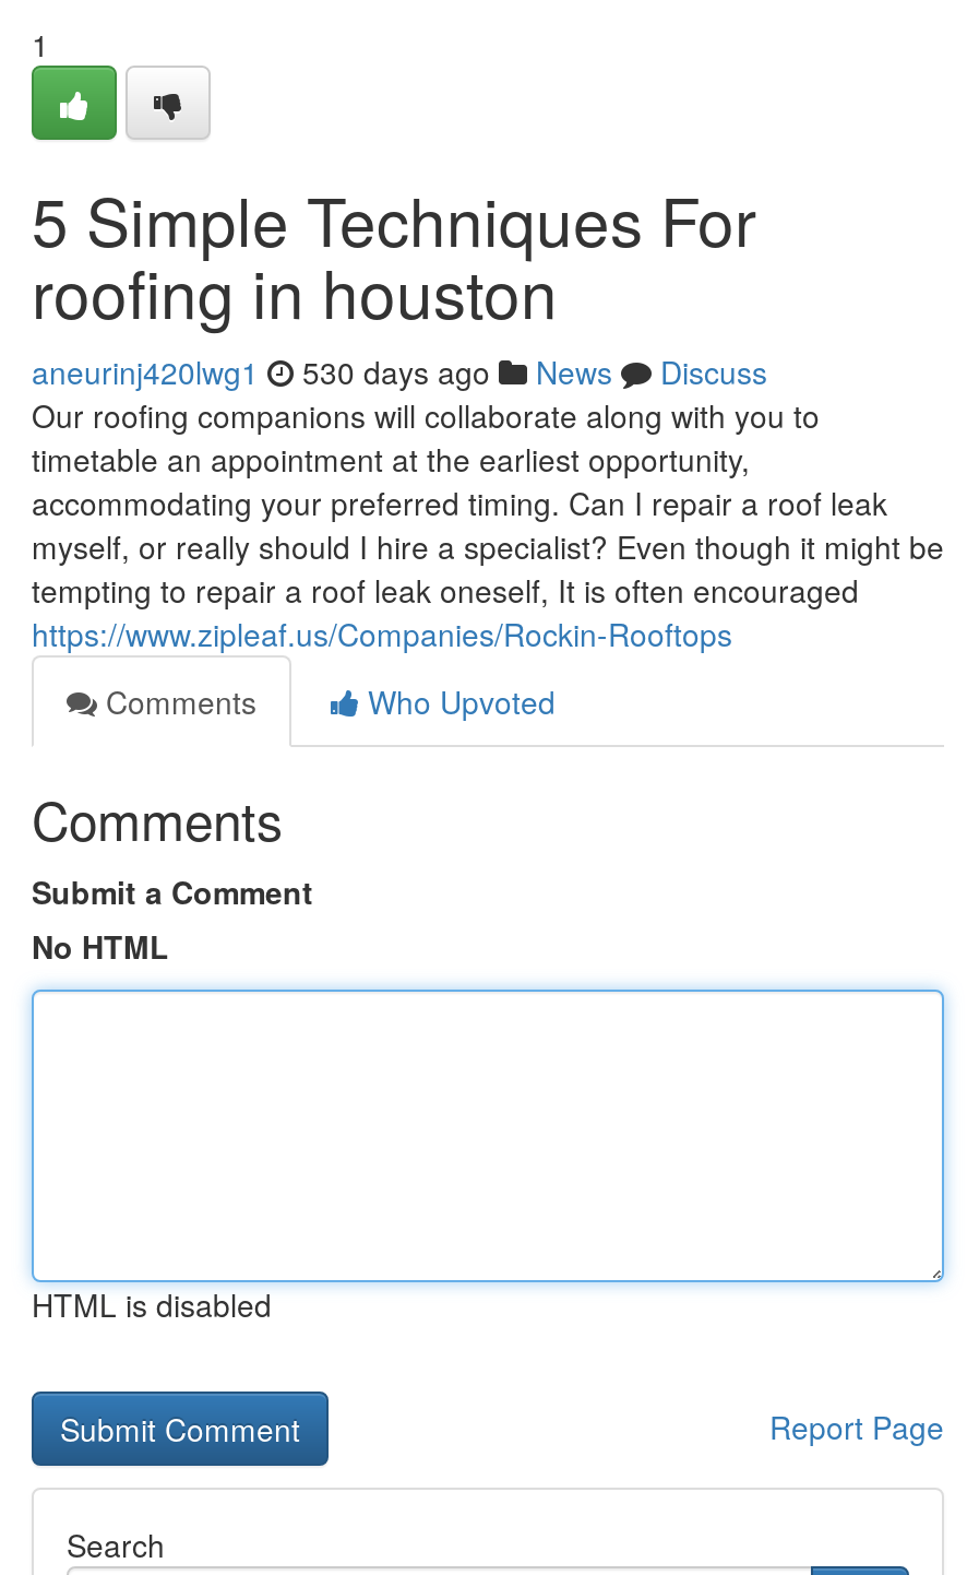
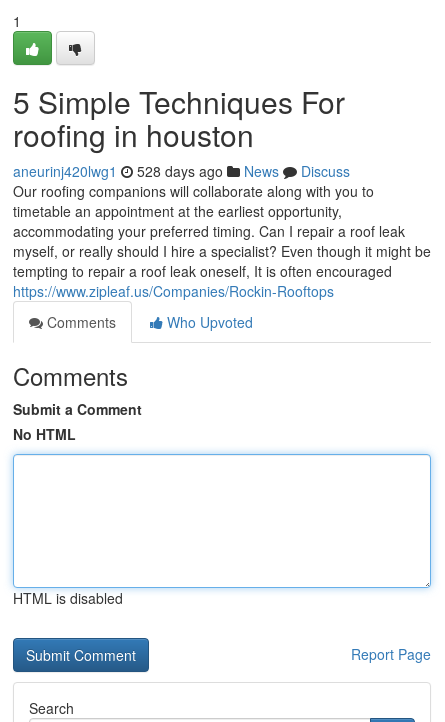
- aneurinj420lwg1 530 days ago News Discuss
+ aneurinj420lwg1 528 days ago News Discuss
